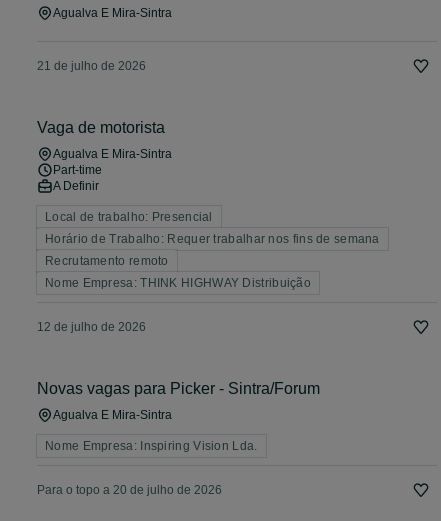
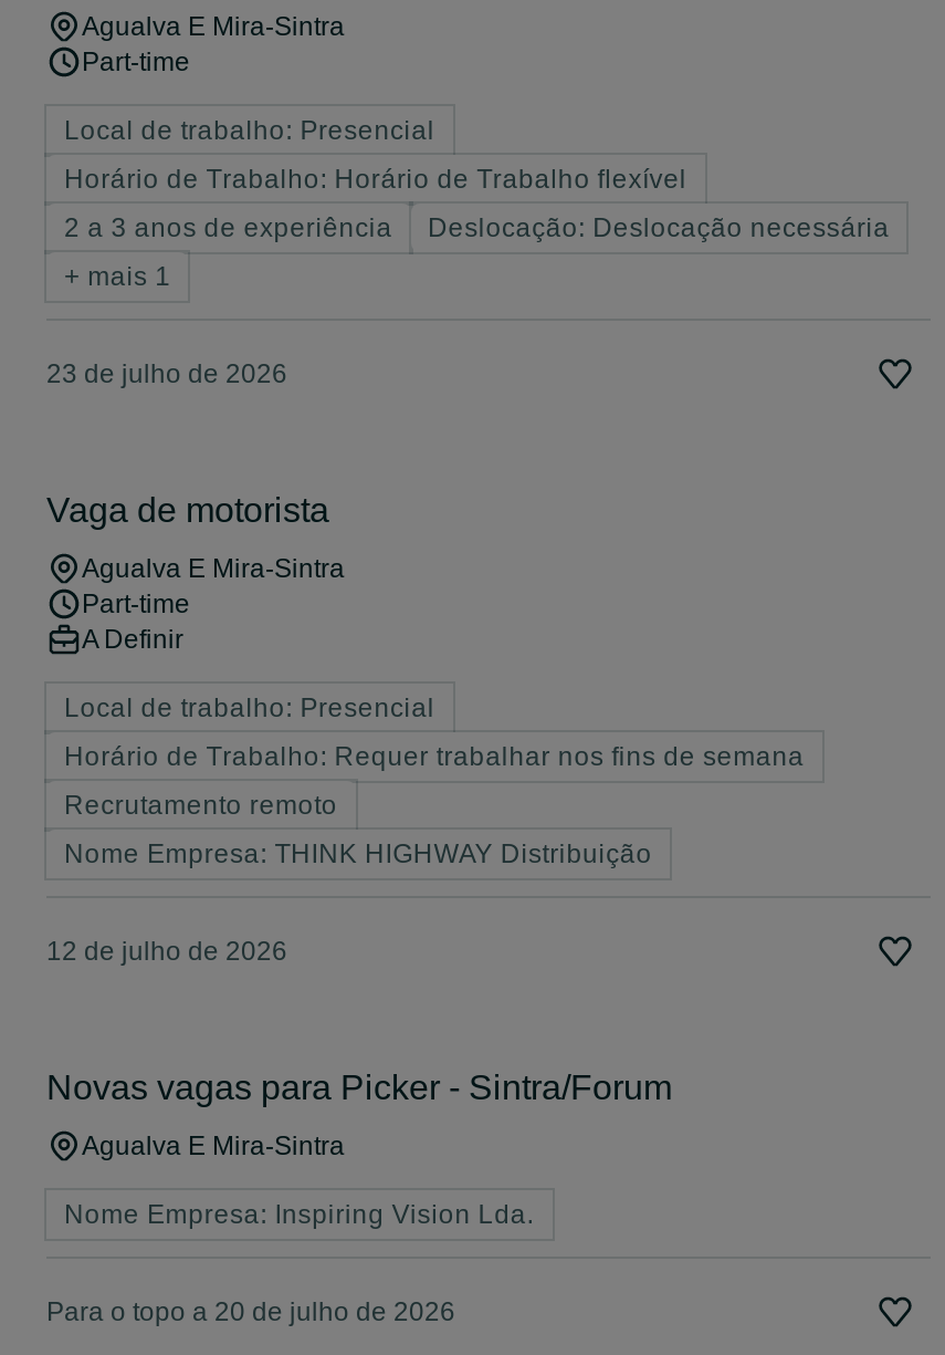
- 21 de julho de 2026
+ Part-time
+ Local de trabalho: Presencial
+ Horário de Trabalho: Horário de Trabalho flexível
+ 2 a 3 anos de experiência
+ Deslocação: Deslocação necessária
+ + mais 1
+ 23 de julho de 2026
